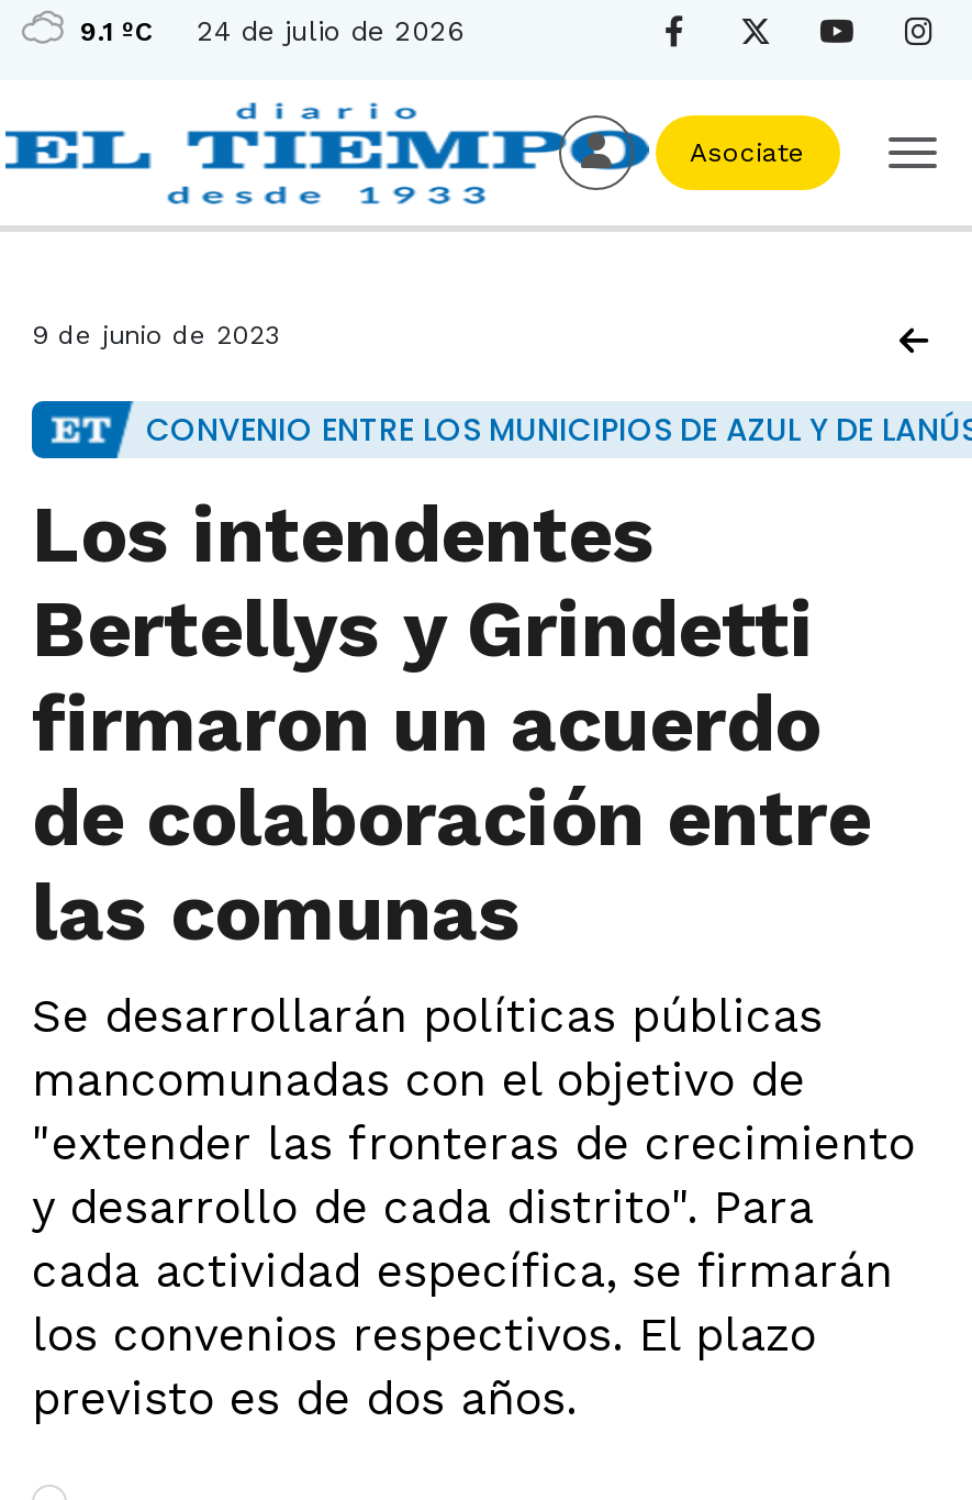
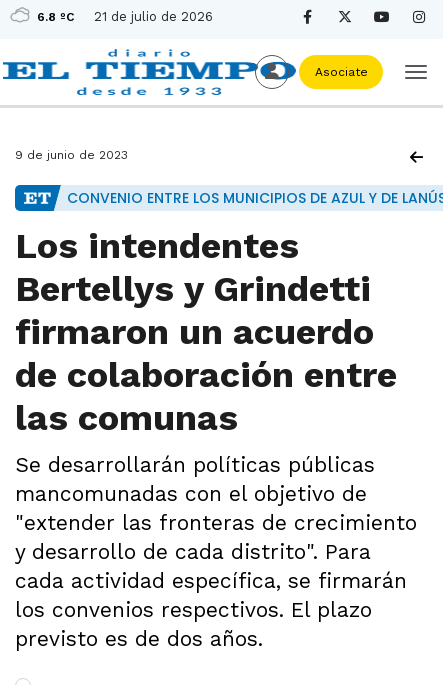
- 9.1 ºC
+ 6.8 ºC

- 24 de julio de 2026
+ 21 de julio de 2026
